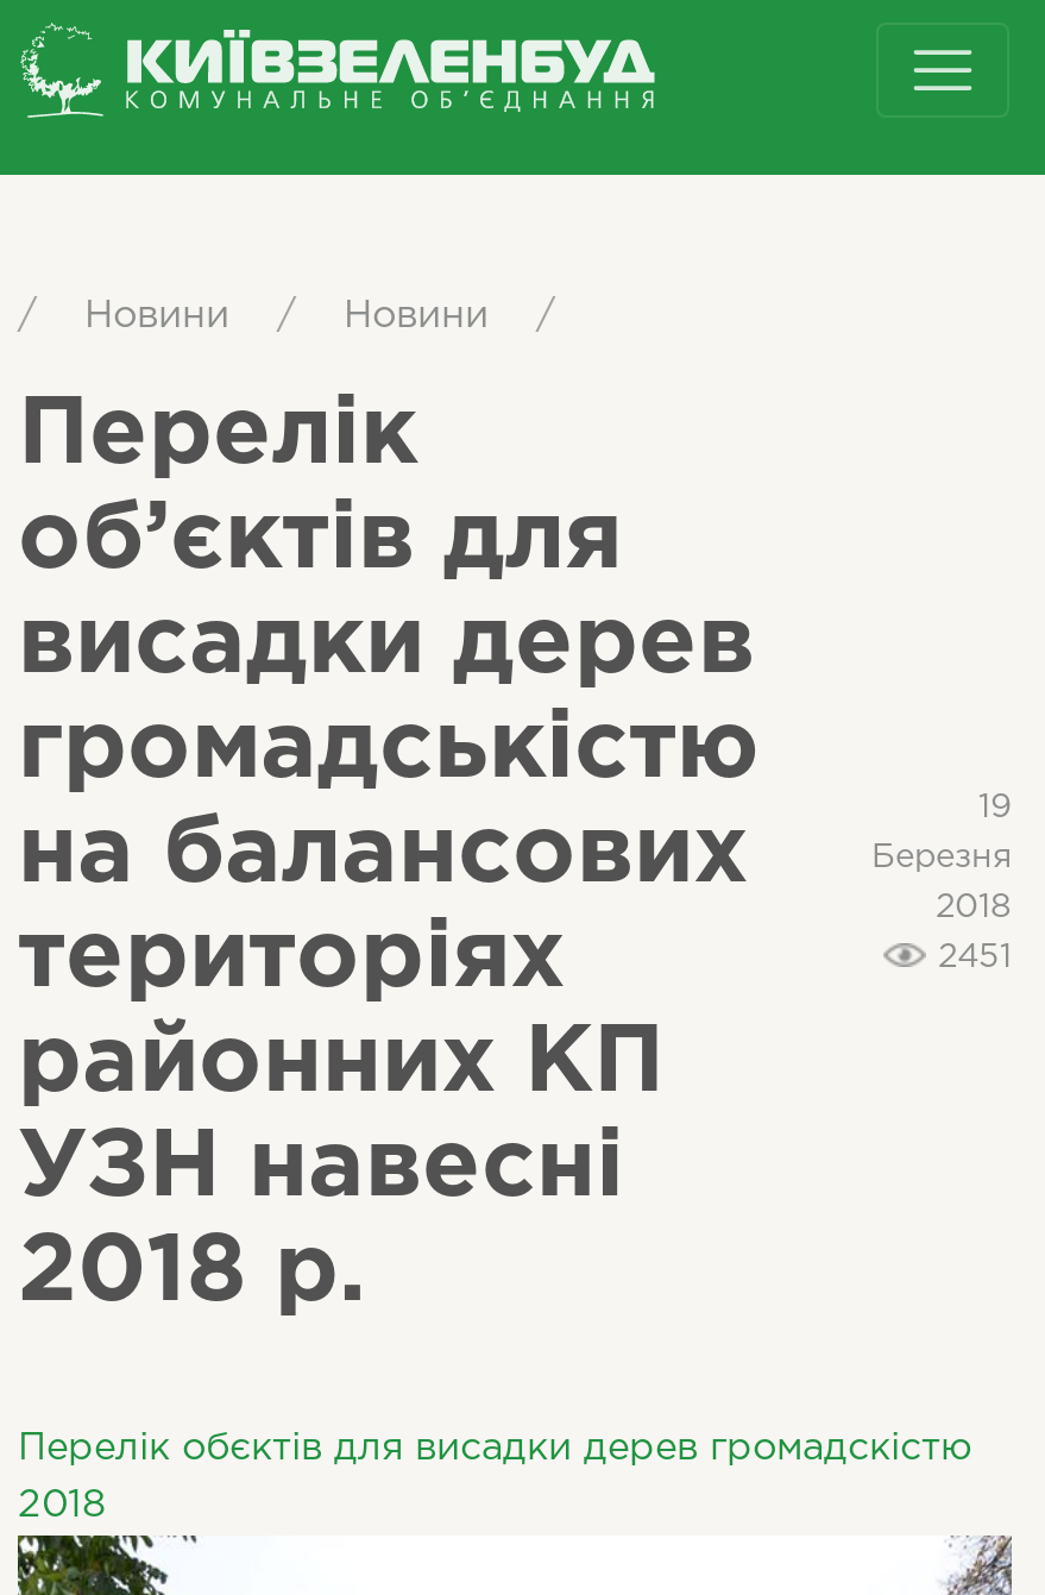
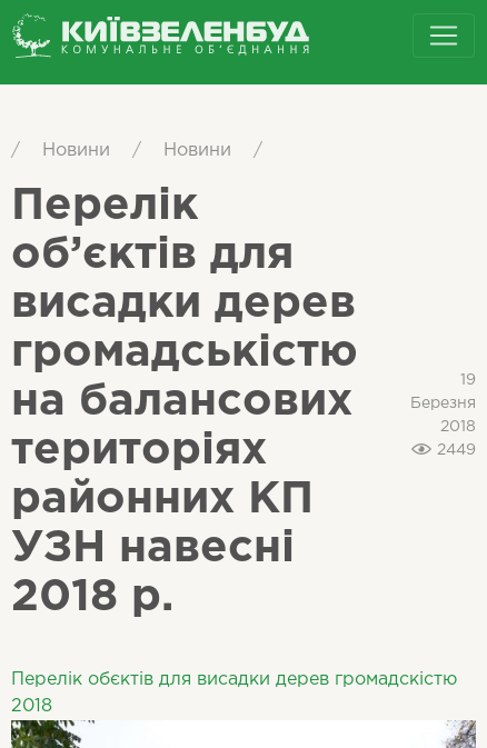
- 2451
+ 2449
